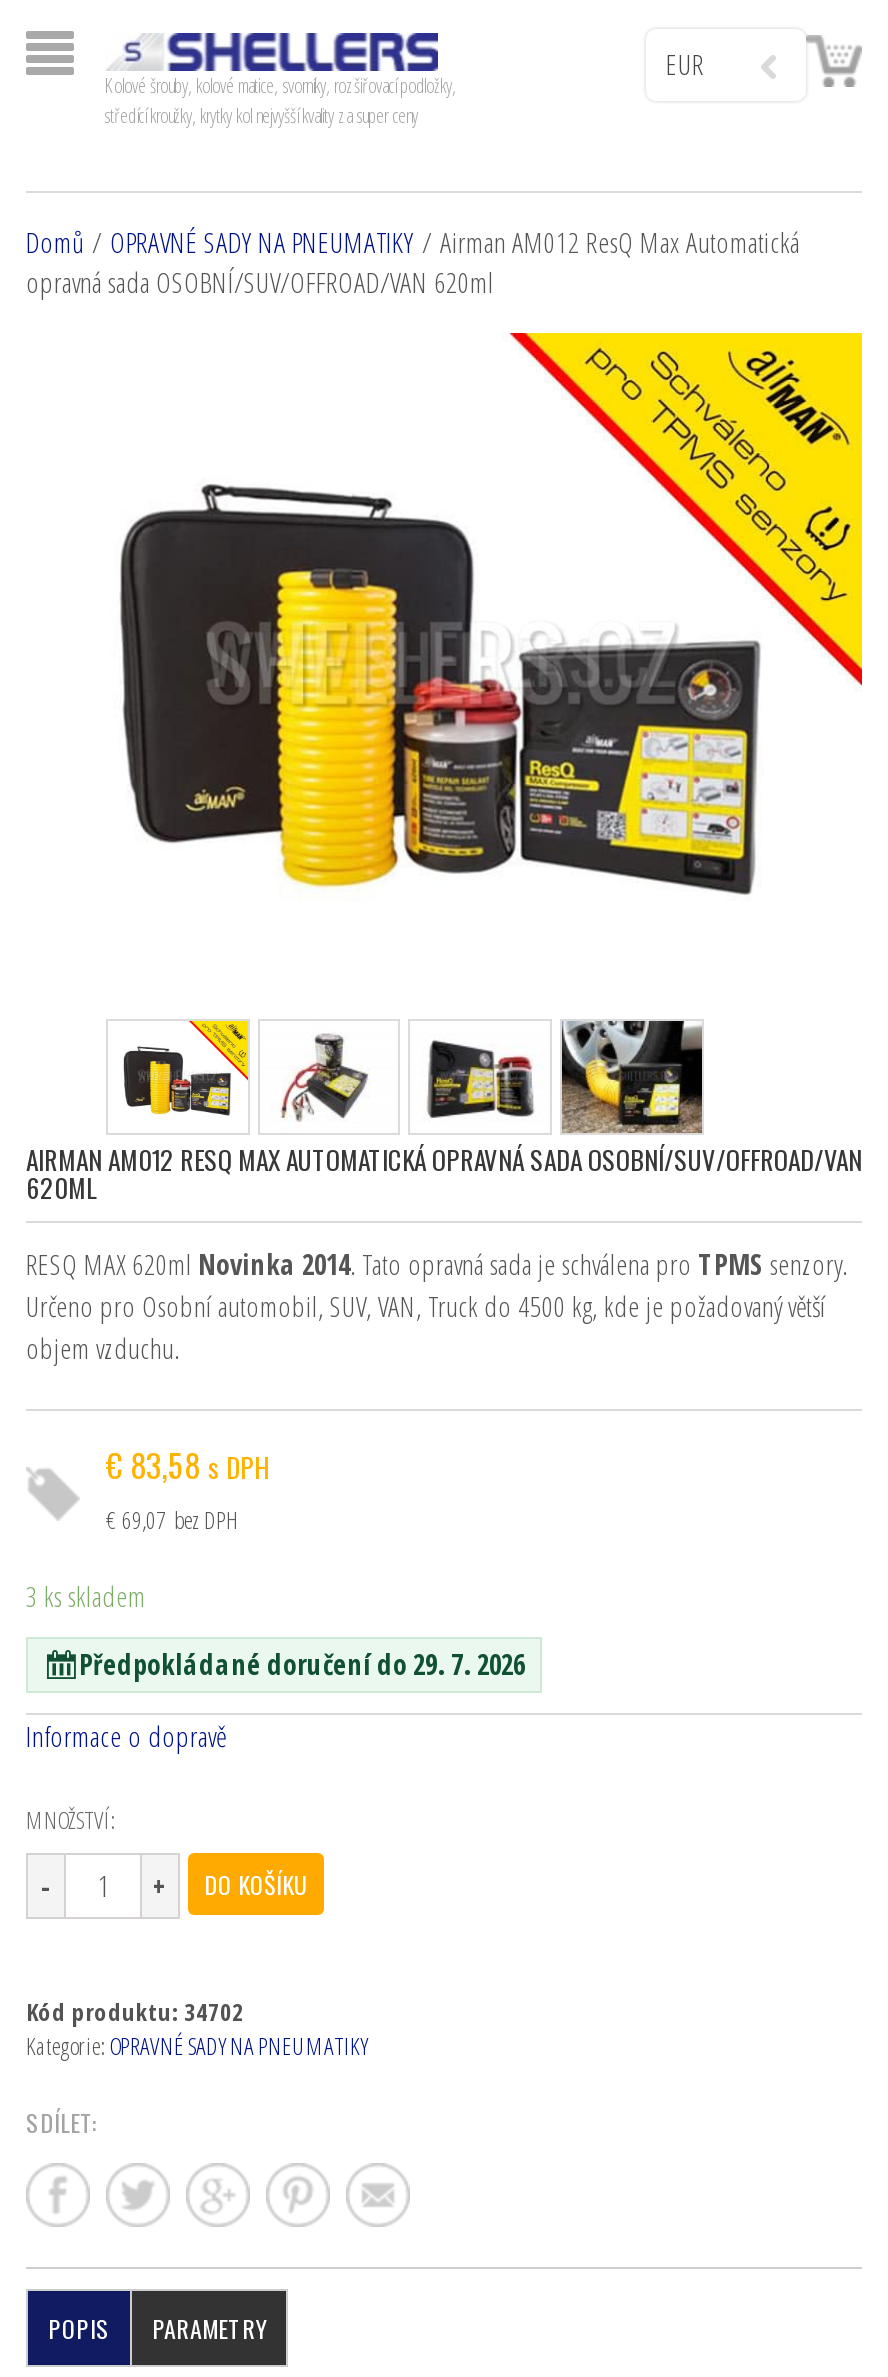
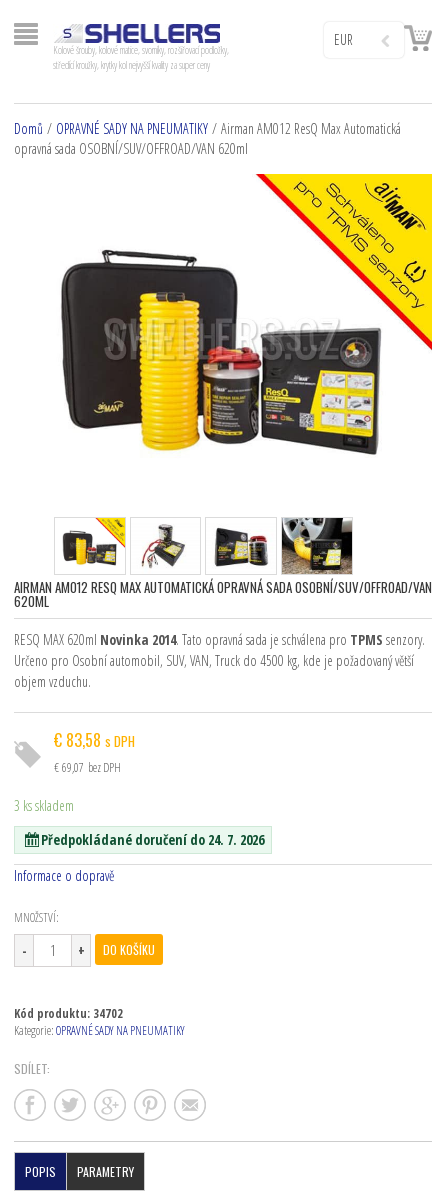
- Předpokládané doručení do 29. 7. 2026
+ Předpokládané doručení do 24. 7. 2026
